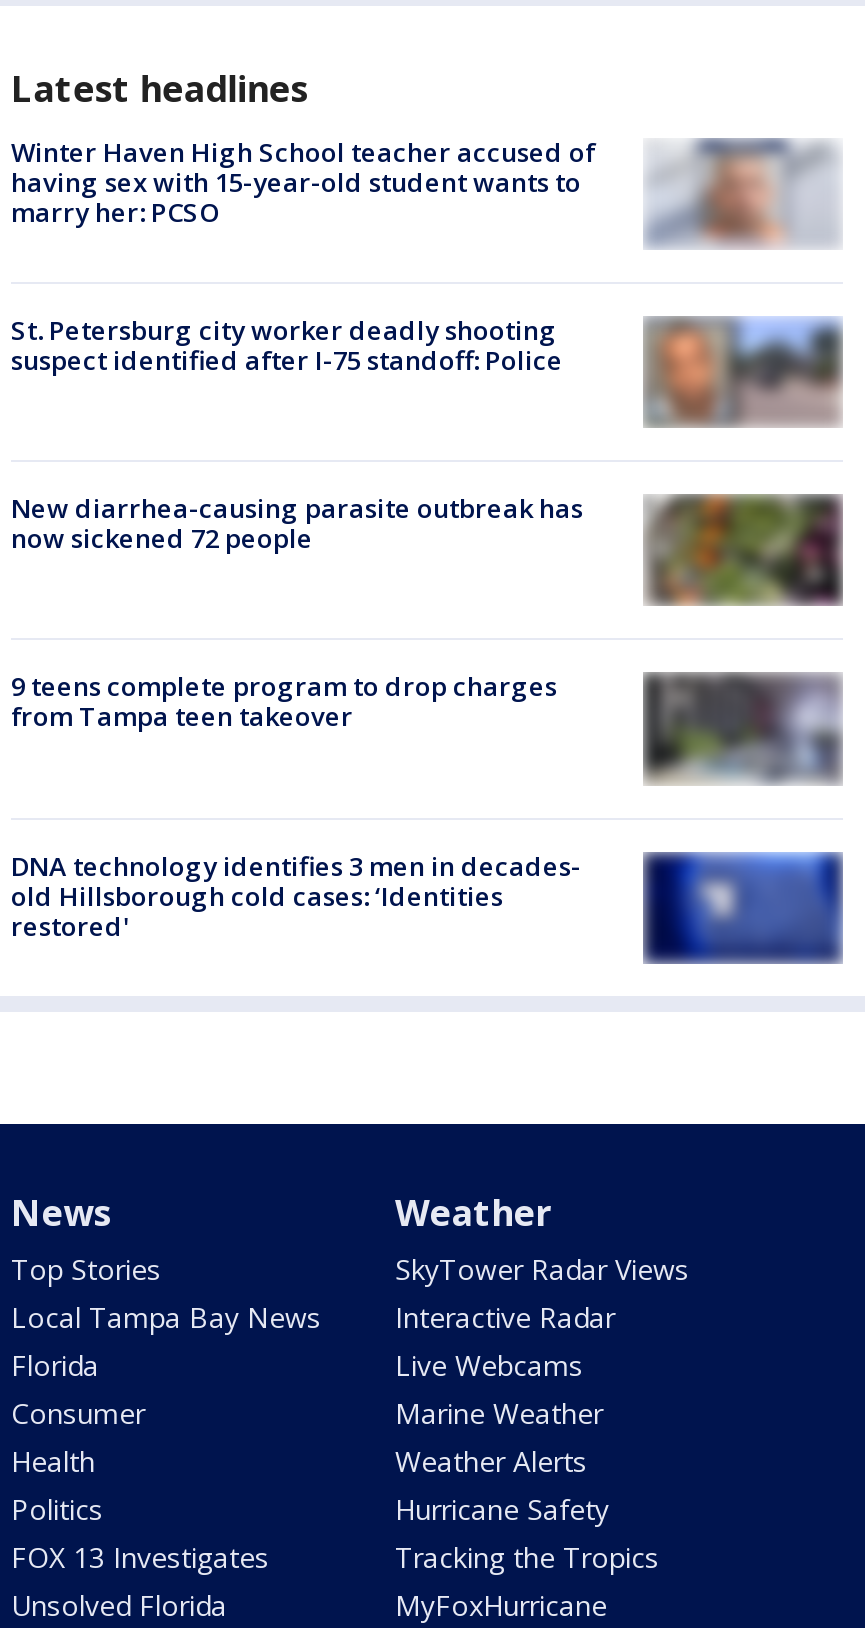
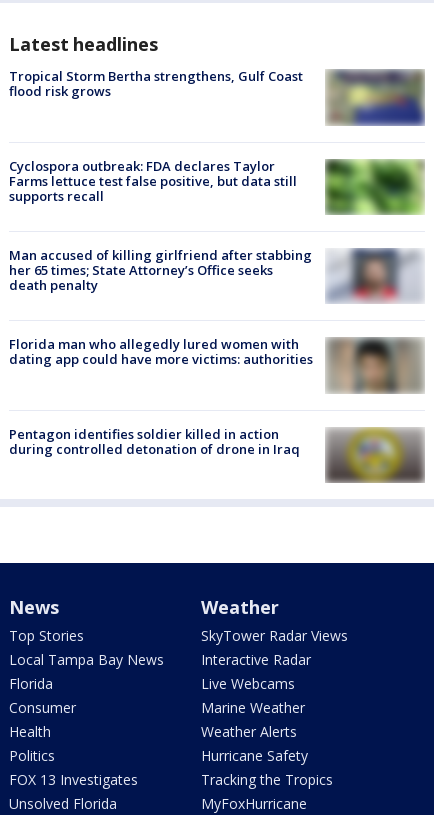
- [image]
- Winter Haven High School teacher accused of
- having sex with 15-year-old student wants to
- marry her: PCSO
+ [image]
+ Tropical Storm Bertha strengthens, Gulf Coast
+ flood risk grows

- St. Petersburg city worker deadly shooting
- suspect identified after I-75 standoff: Police
+ Cyclospora outbreak: FDA declares Taylor
+ Farms lettuce test false positive, but data still
+ supports recall

- [image]
+ [image]

- [image]
- New diarrhea-causing parasite outbreak has
- now sickened 72 people
+ [image]
+ Man accused of killing girlfriend after stabbing
+ her 65 times; State Attorney’s Office seeks
+ death penalty

- 9 teens complete program to drop charges
- from Tampa teen takeover
+ Florida man who allegedly lured women with
+ dating app could have more victims: authorities

- [image]
+ [image]

- [image]
- DNA technology identifies 3 men in decades-
- old Hillsborough cold cases: ‘Identities
- restored'
+ [image]
+ Pentagon identifies soldier killed in action
+ during controlled detonation of drone in Iraq
